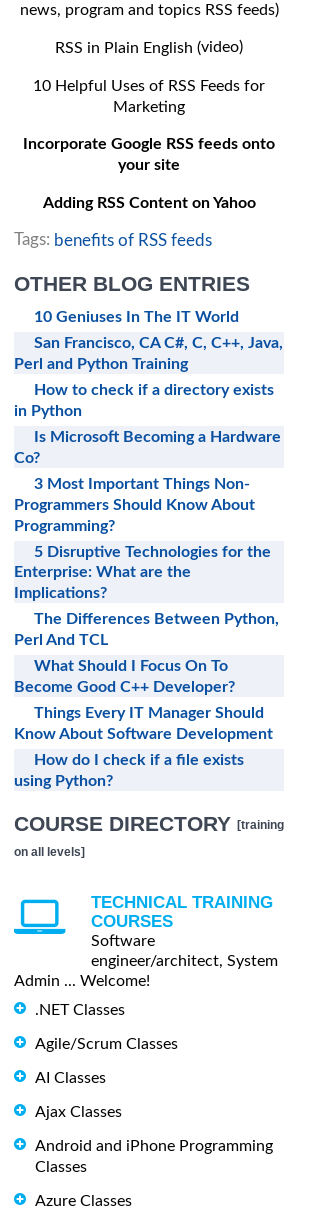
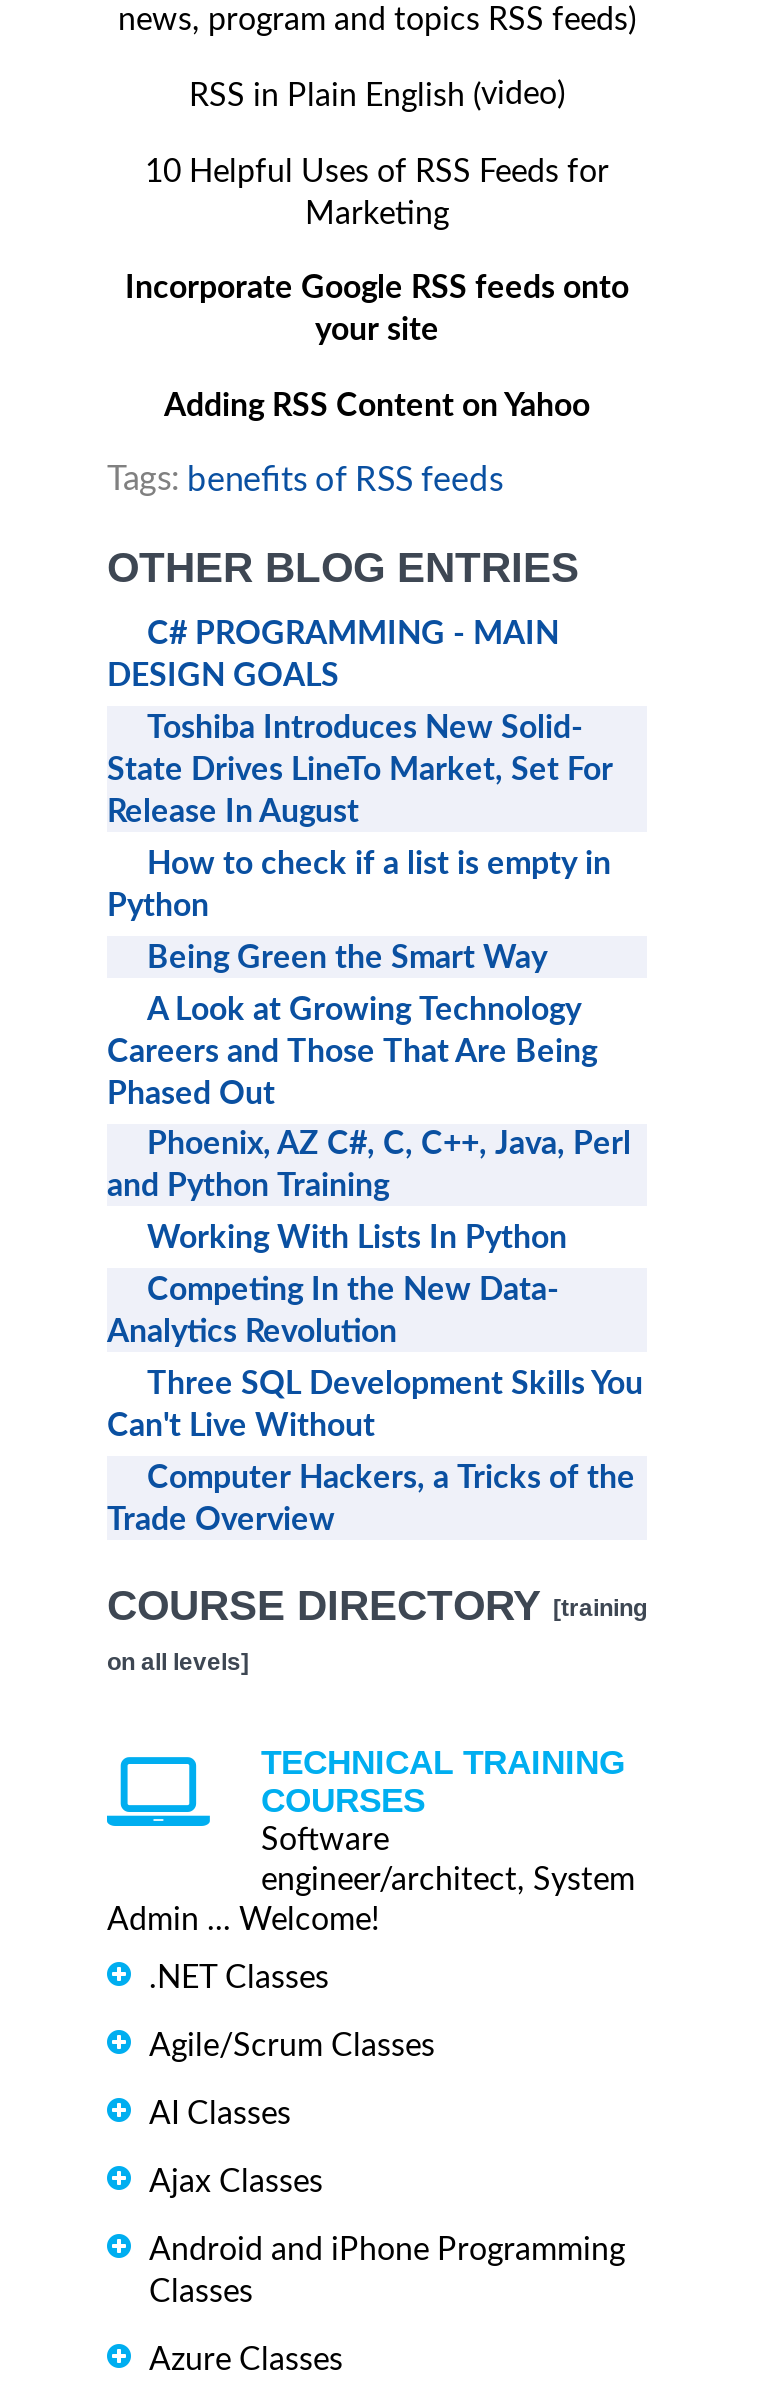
- 10 Geniuses In The IT World
+ C# PROGRAMMING - MAIN
+ DESIGN GOALS

- San Francisco, CA C#, C, C++, Java,
- Perl and Python Training
+ Toshiba Introduces New Solid-
+ State Drives LineTo Market, Set For
+ Release In August

- How to check if a directory exists
- in Python
+ How to check if a list is empty in
+ Python

- Is Microsoft Becoming a Hardware
- Co?
+ Being Green the Smart Way

- 3 Most Important Things Non-
- Programmers Should Know About
- Programming?
+ A Look at Growing Technology
+ Careers and Those That Are Being
+ Phased Out

- 5 Disruptive Technologies for the
- Enterprise: What are the
- Implications?
+ Phoenix, AZ C#, C, C++, Java, Perl
+ and Python Training

- The Differences Between Python,
- Perl And TCL
+ Working With Lists In Python

- What Should I Focus On To
- Become Good C++ Developer?
+ Competing In the New Data-
+ Analytics Revolution

- Things Every IT Manager Should
- Know About Software Development
+ Three SQL Development Skills You
+ Can't Live Without

- How do I check if a file exists
- using Python?
+ Computer Hackers, a Tricks of the
+ Trade Overview
